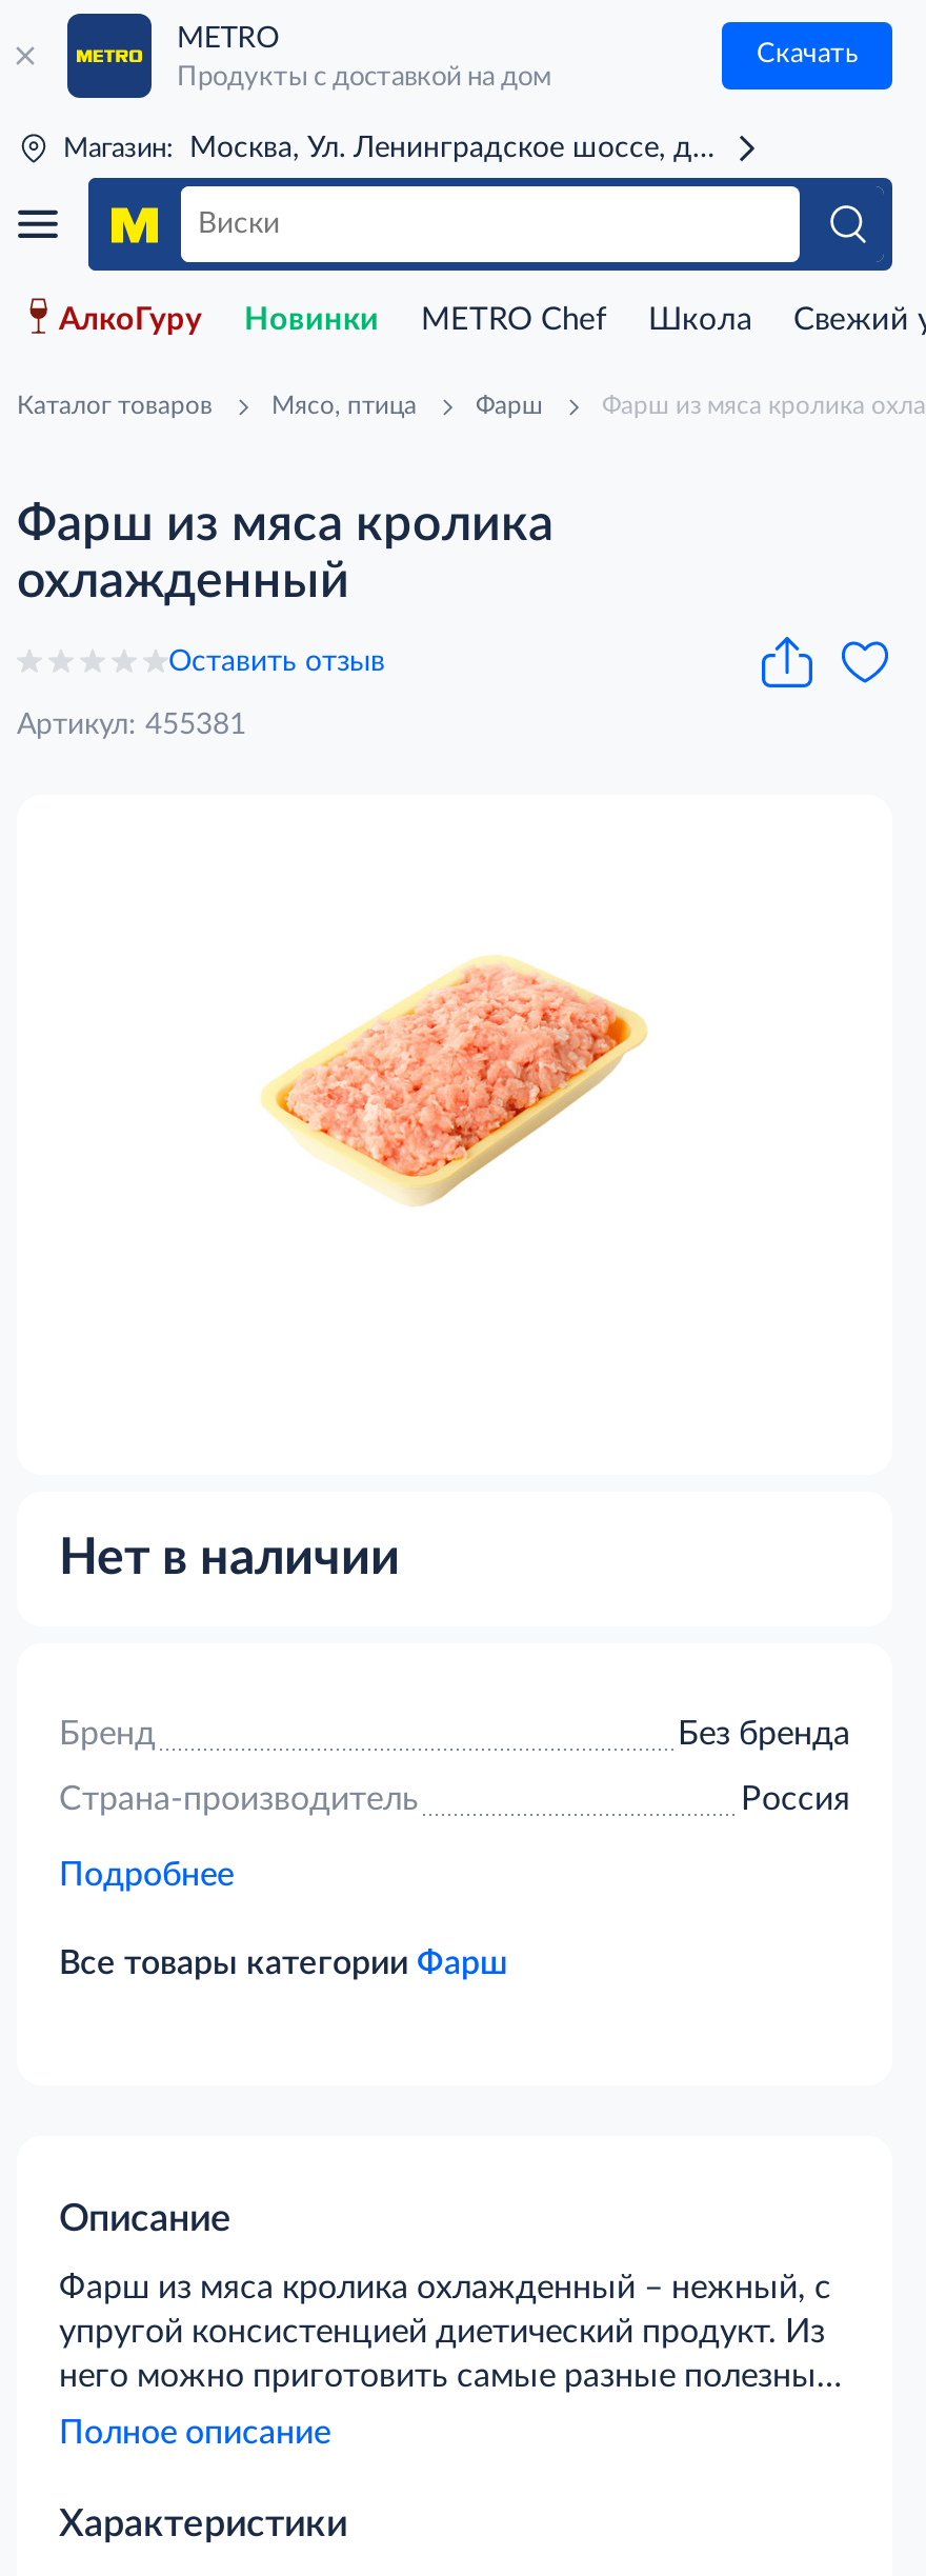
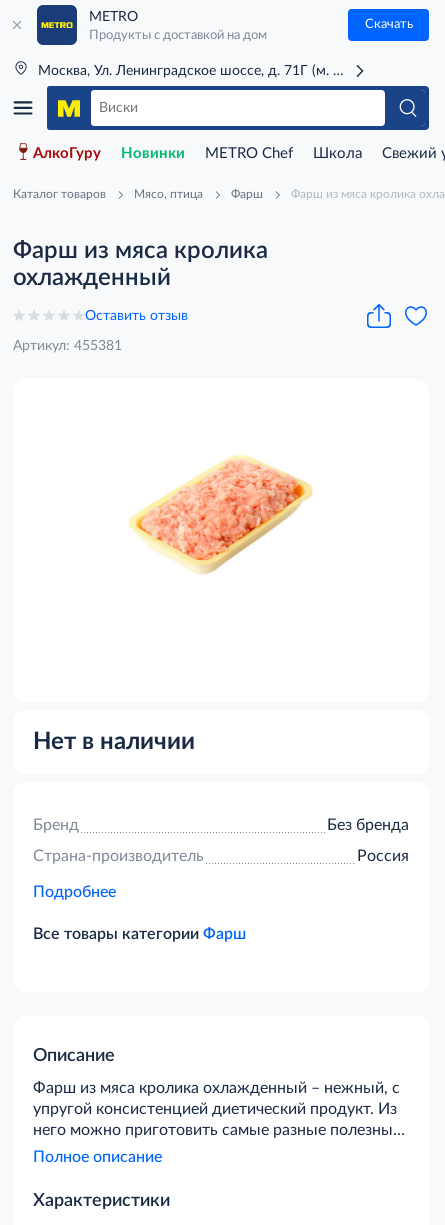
- Магазин:
